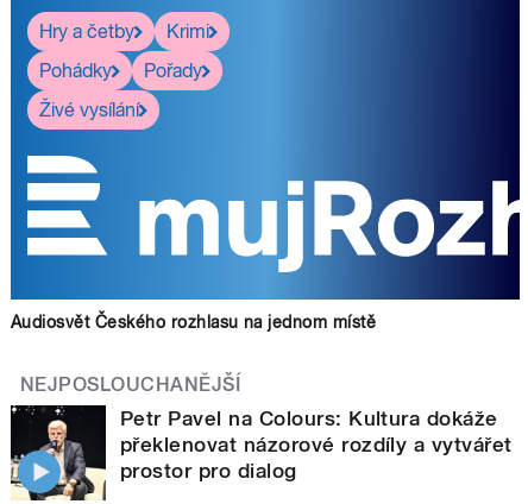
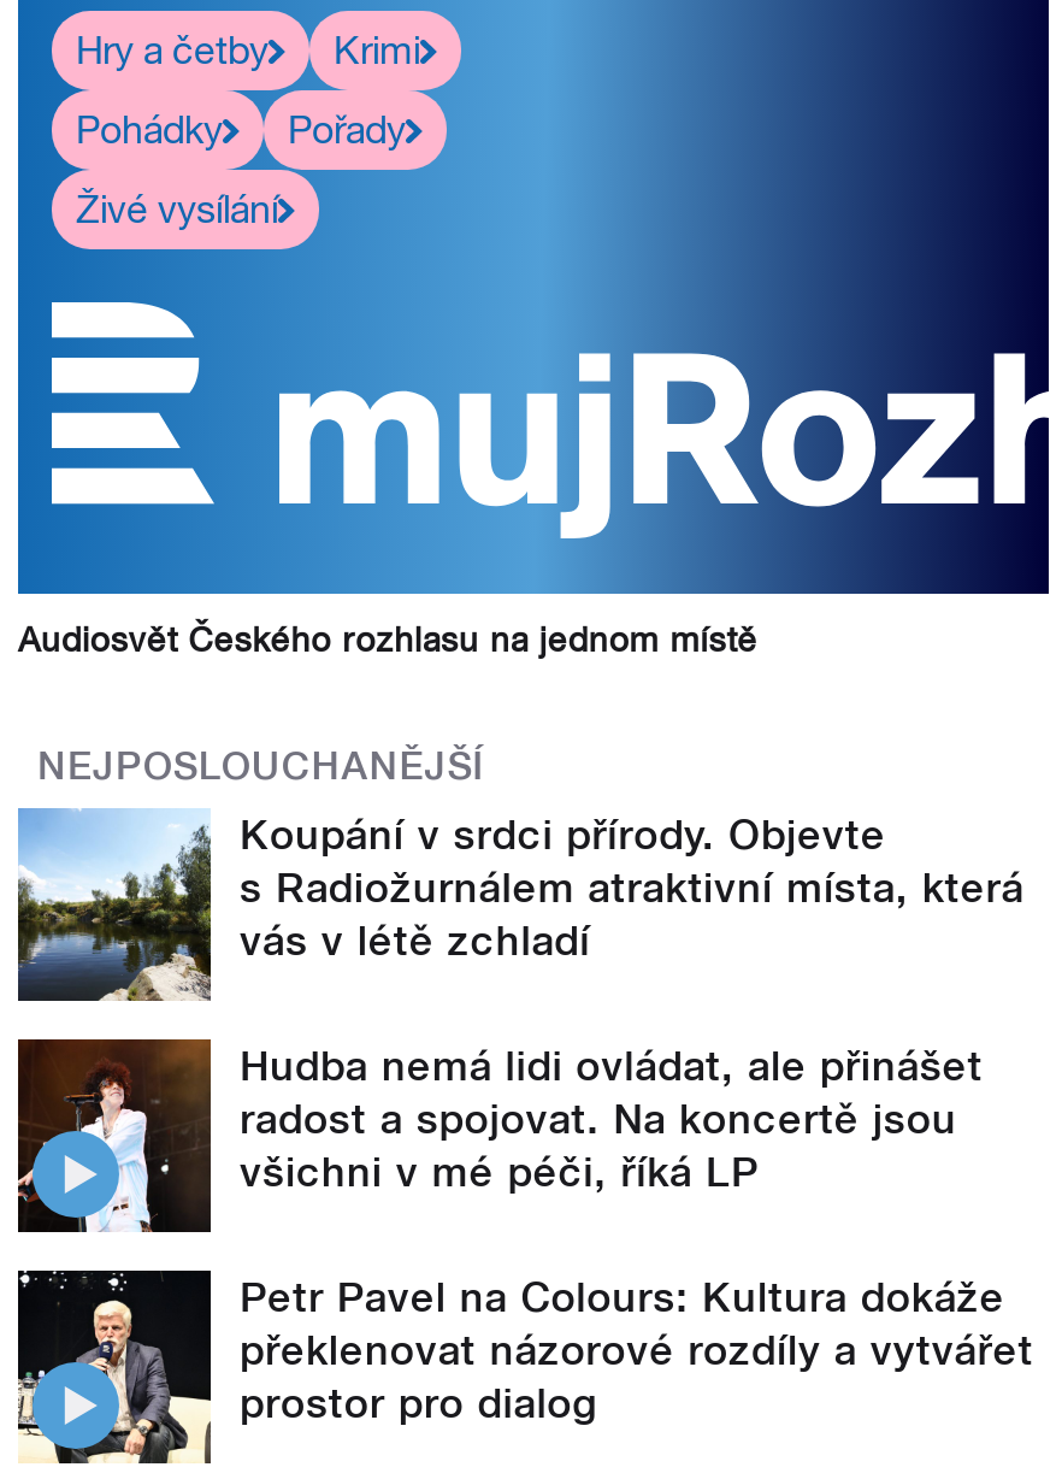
+ [image]
+ Koupání v srdci přírody. Objevte
+ s Radiožurnálem atraktivní místa, která
+ vás v létě zchladí
+ Hudba nemá lidi ovládat, ale přinášet
+ radost a spojovat. Na koncertě jsou
+ všichni v mé péči, říká LP

+ [image]
